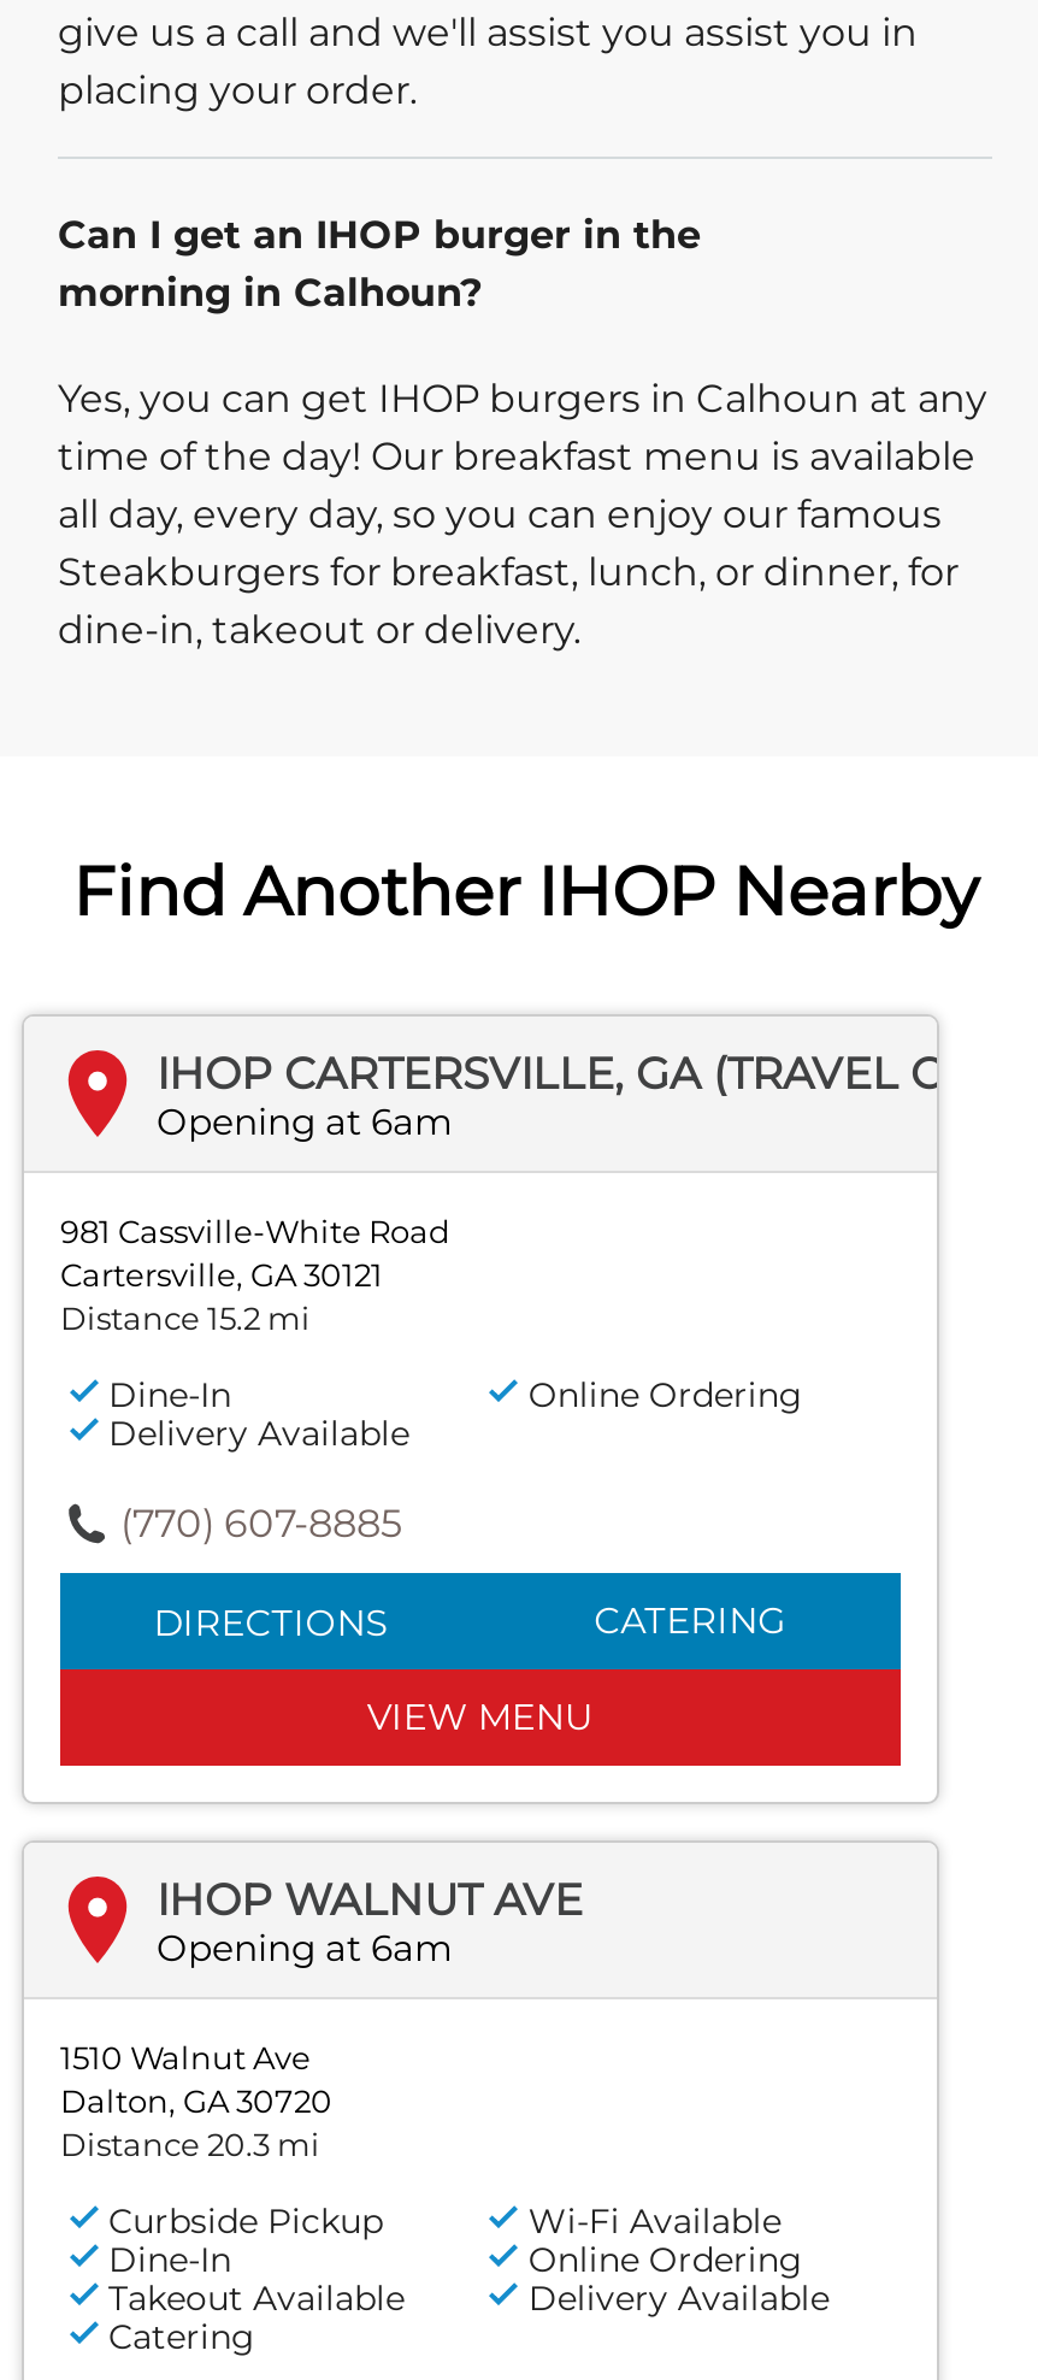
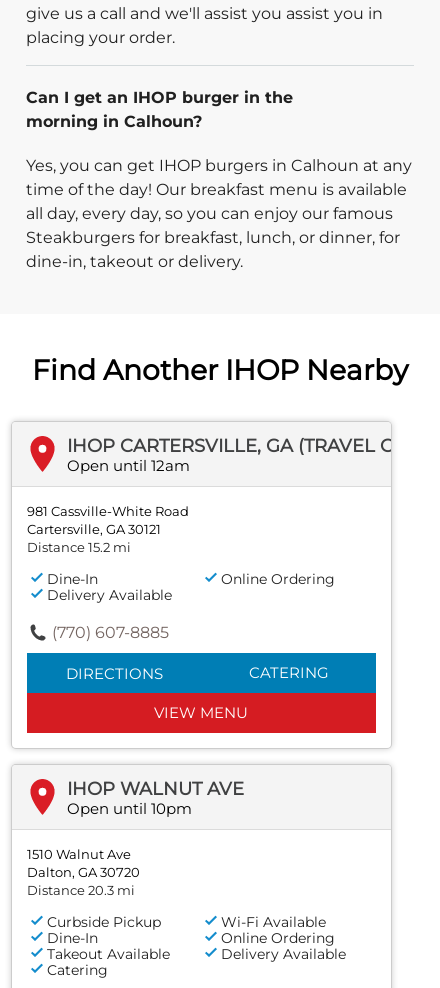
- Opening at 6am
+ Open until 12am

- Opening at 6am
+ Open until 10pm
